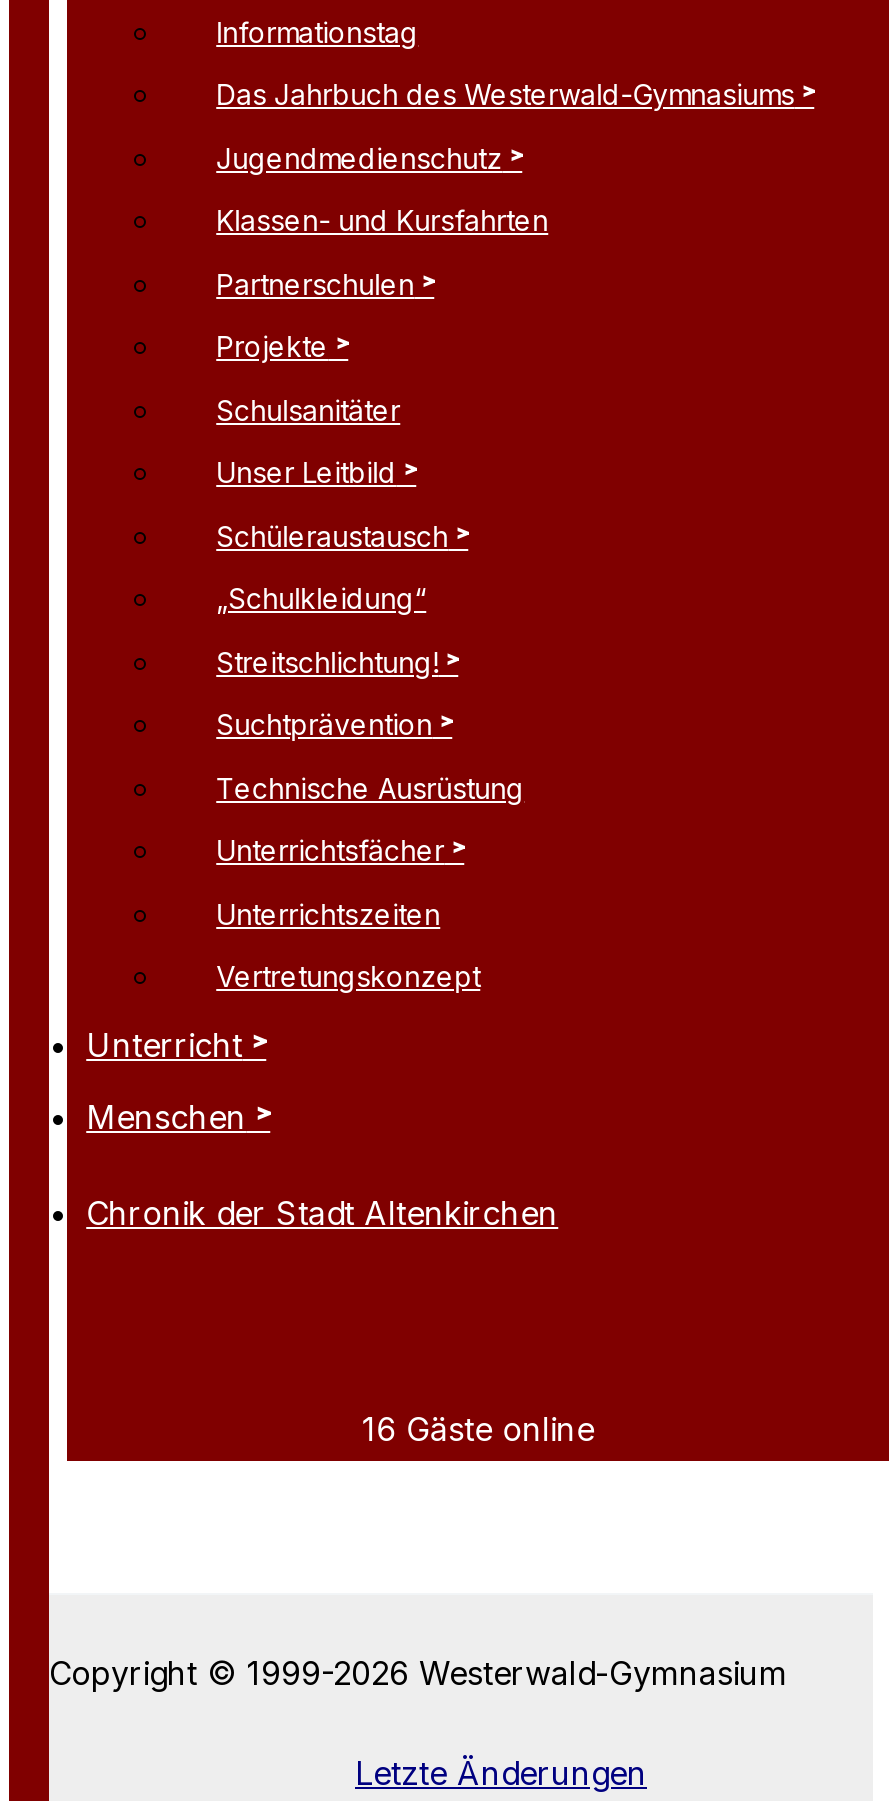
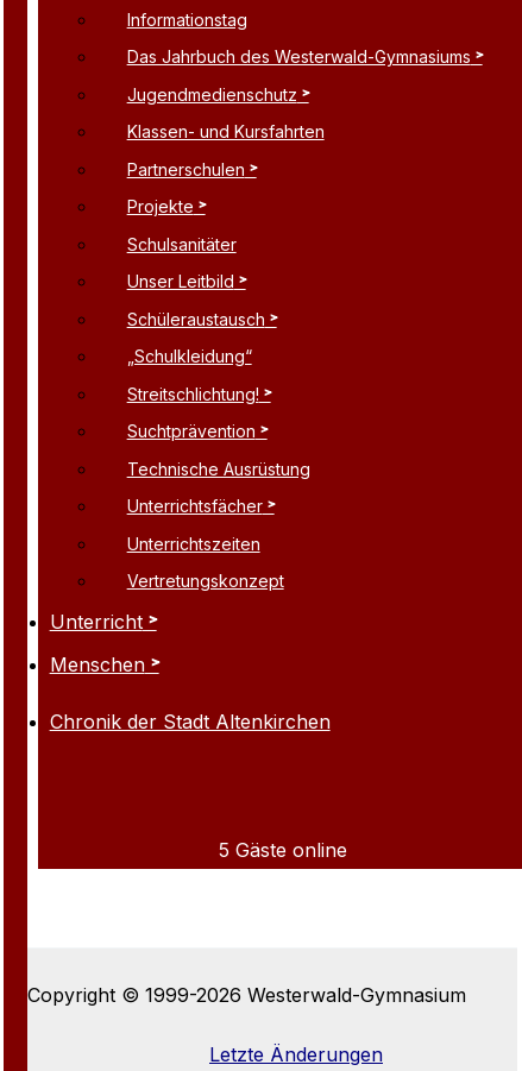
- 16 Gäste online
+ 5 Gäste online
